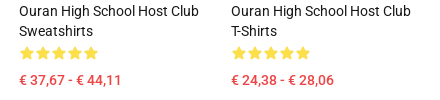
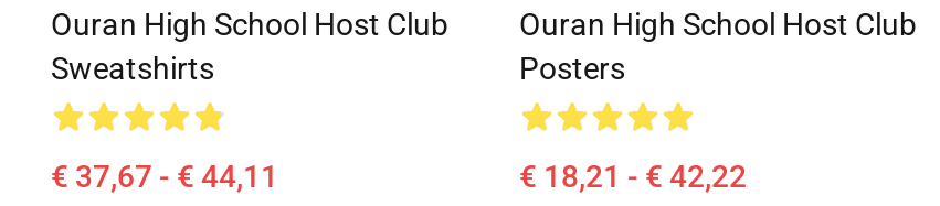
- T-Shirts
+ Posters

- € 24,38 - € 28,06
+ € 18,21 - € 42,22
